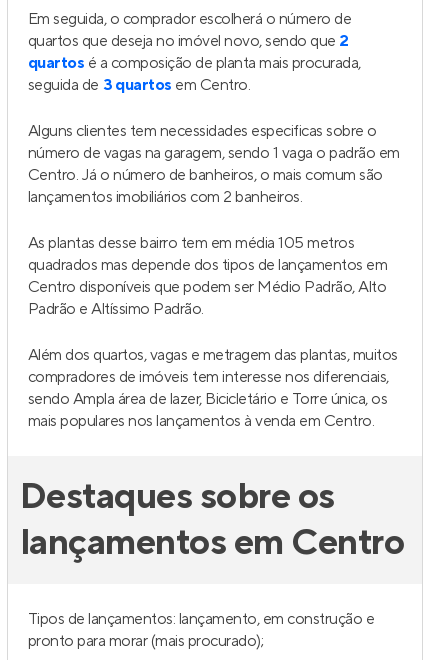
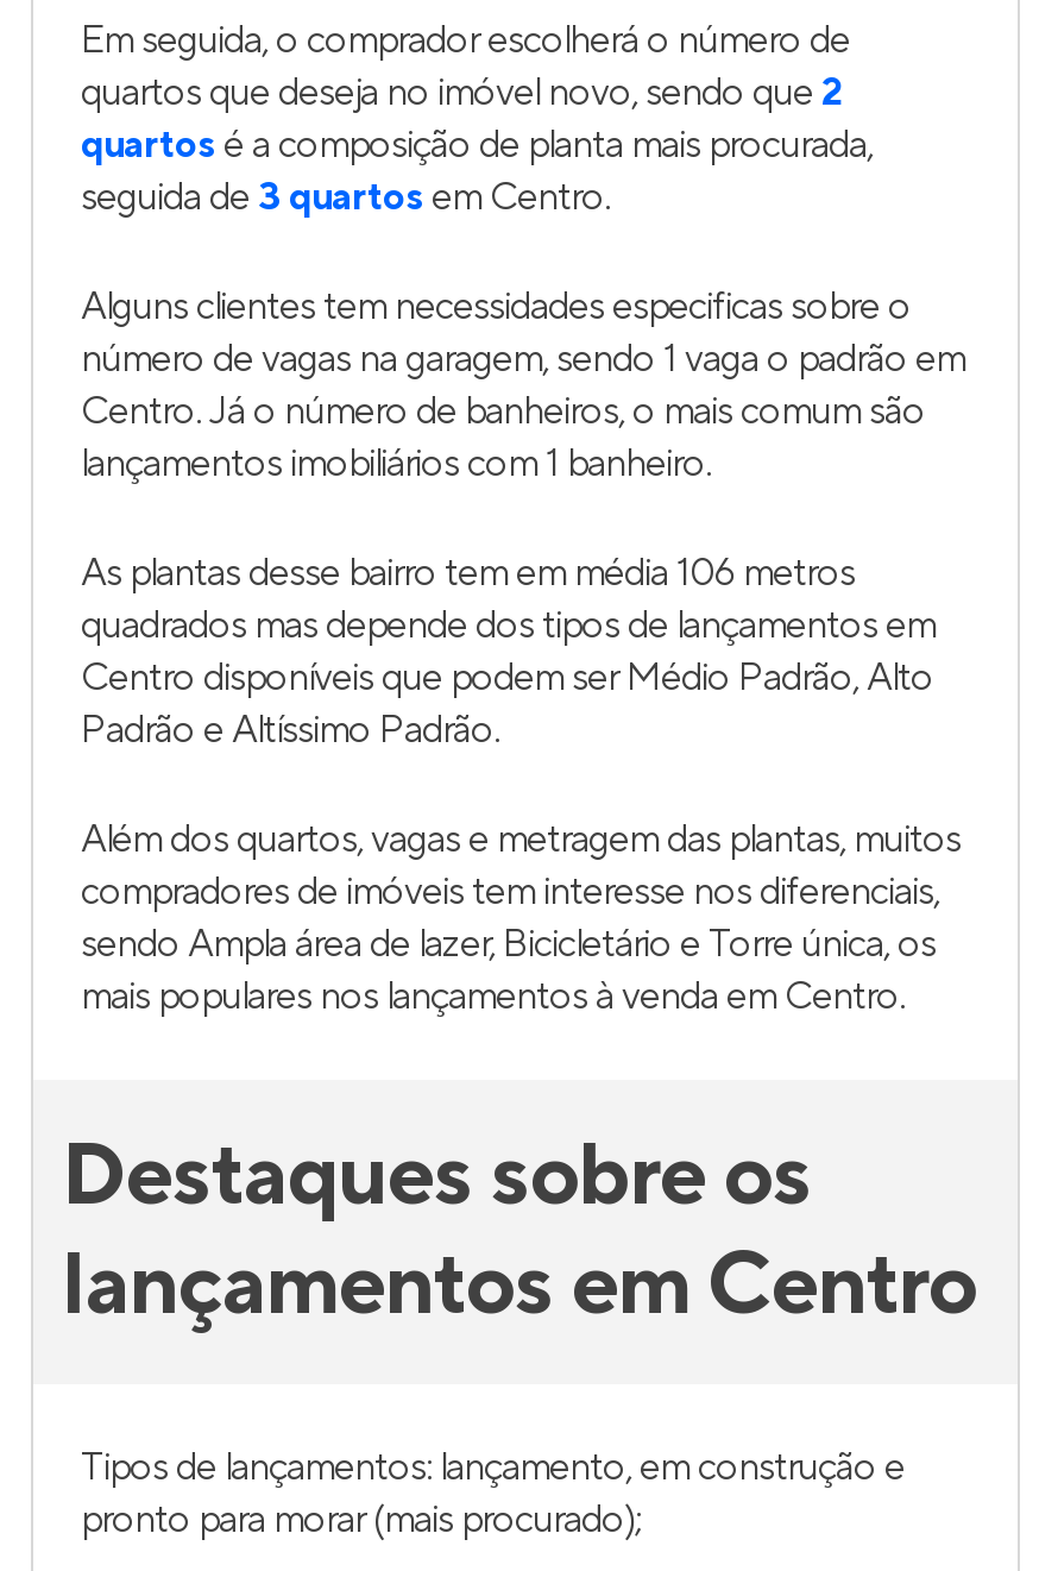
- lançamentos imobiliários com 2 banheiros.
+ lançamentos imobiliários com 1 banheiro.

- As plantas desse bairro tem em média 105 metros
+ As plantas desse bairro tem em média 106 metros
